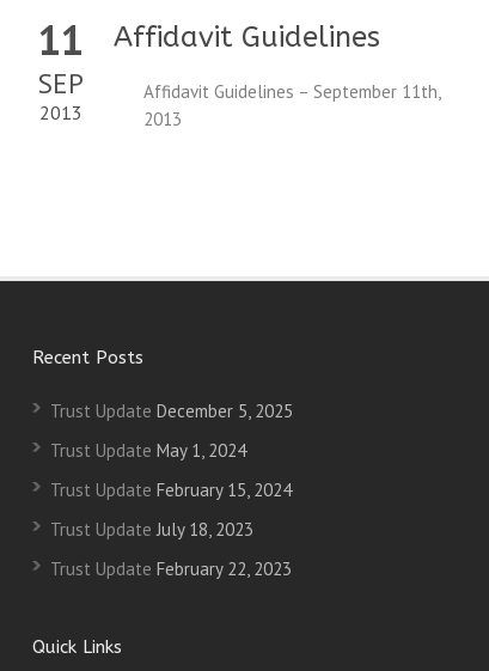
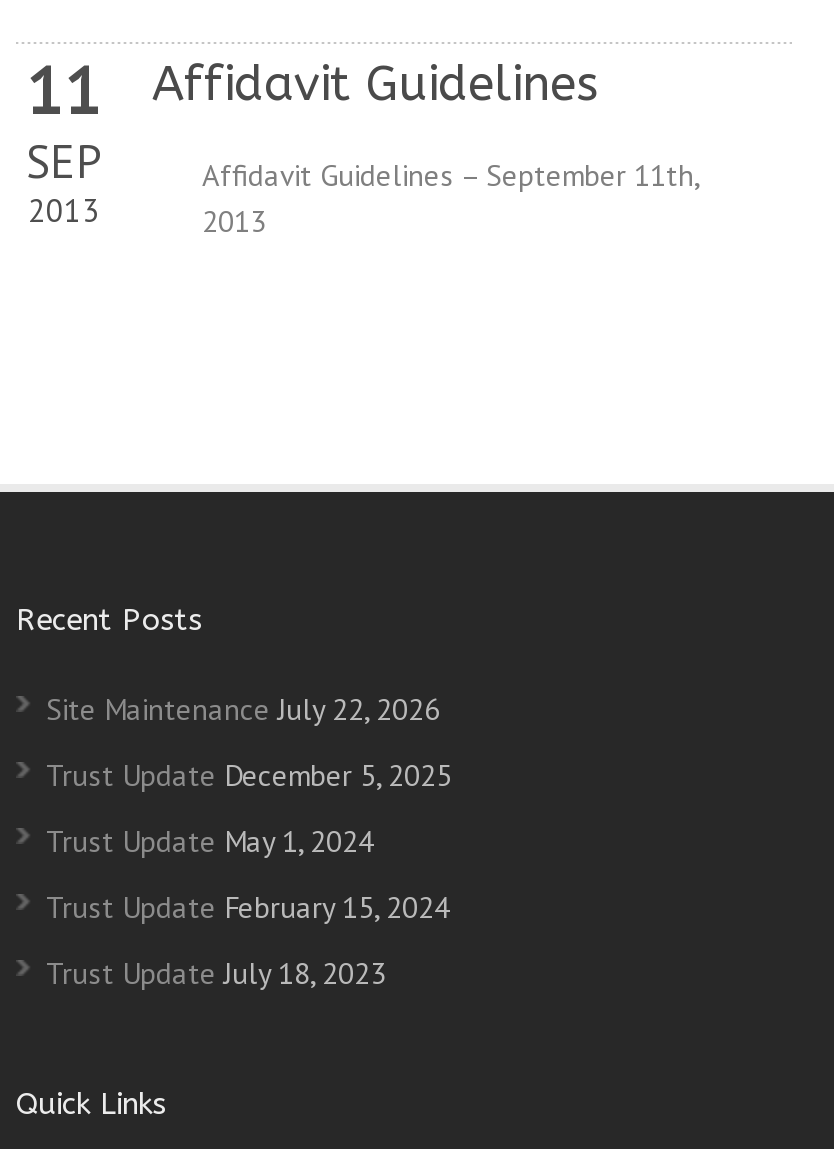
+ Site Maintenance July 22, 2026

moved down: Trust Update December 5, 2025 | Trust Update May 1, 2024 | Trust Update February 15, 2024 | Trust Update July 18, 2023

- Trust Update February 22, 2023
